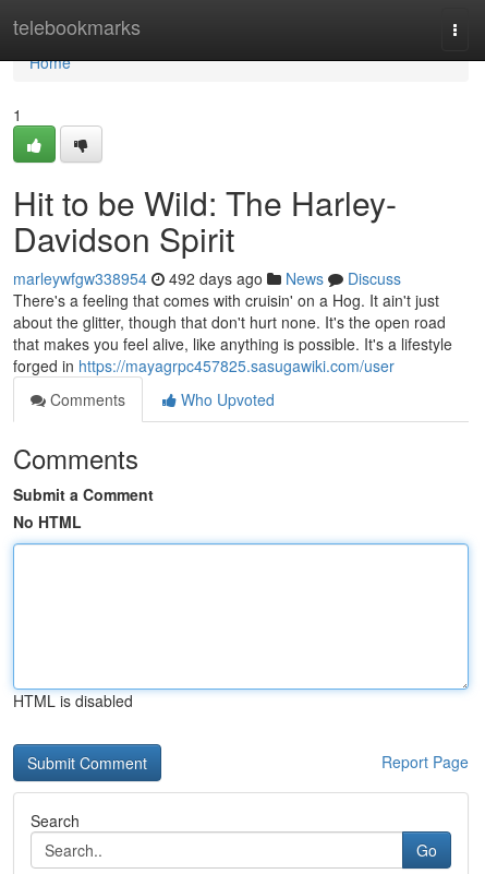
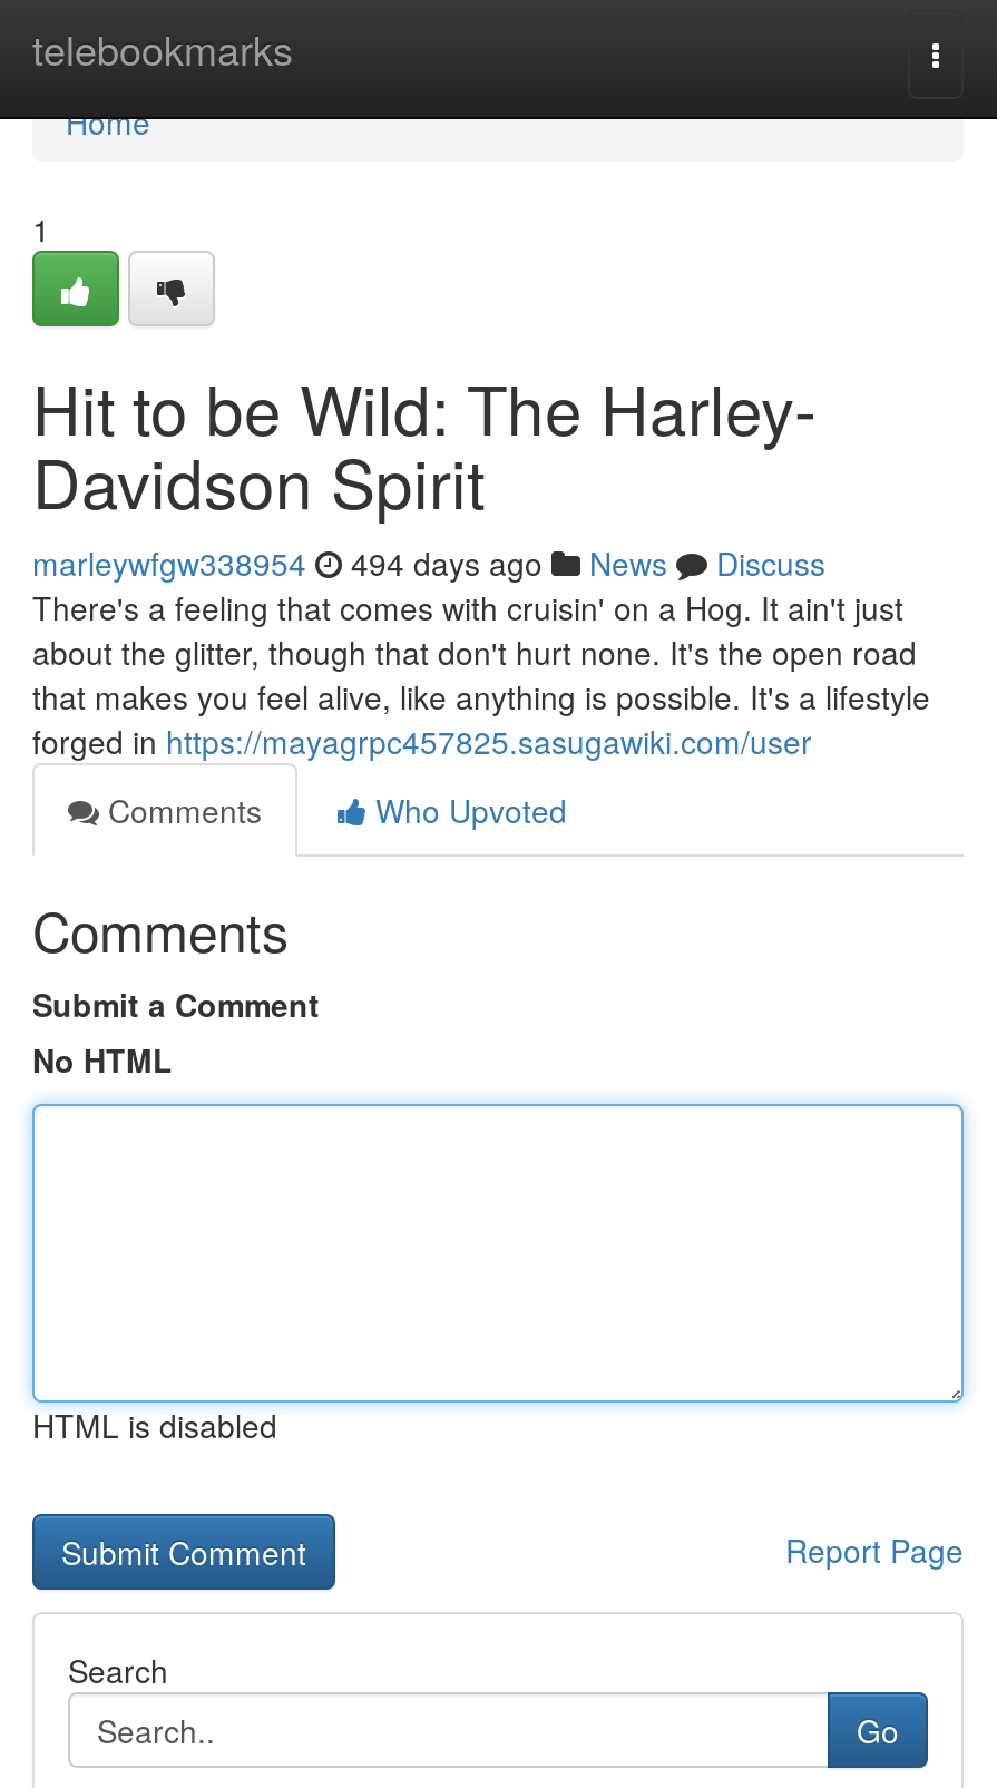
- marleywfgw338954 492 days ago News Discuss
+ marleywfgw338954 494 days ago News Discuss
